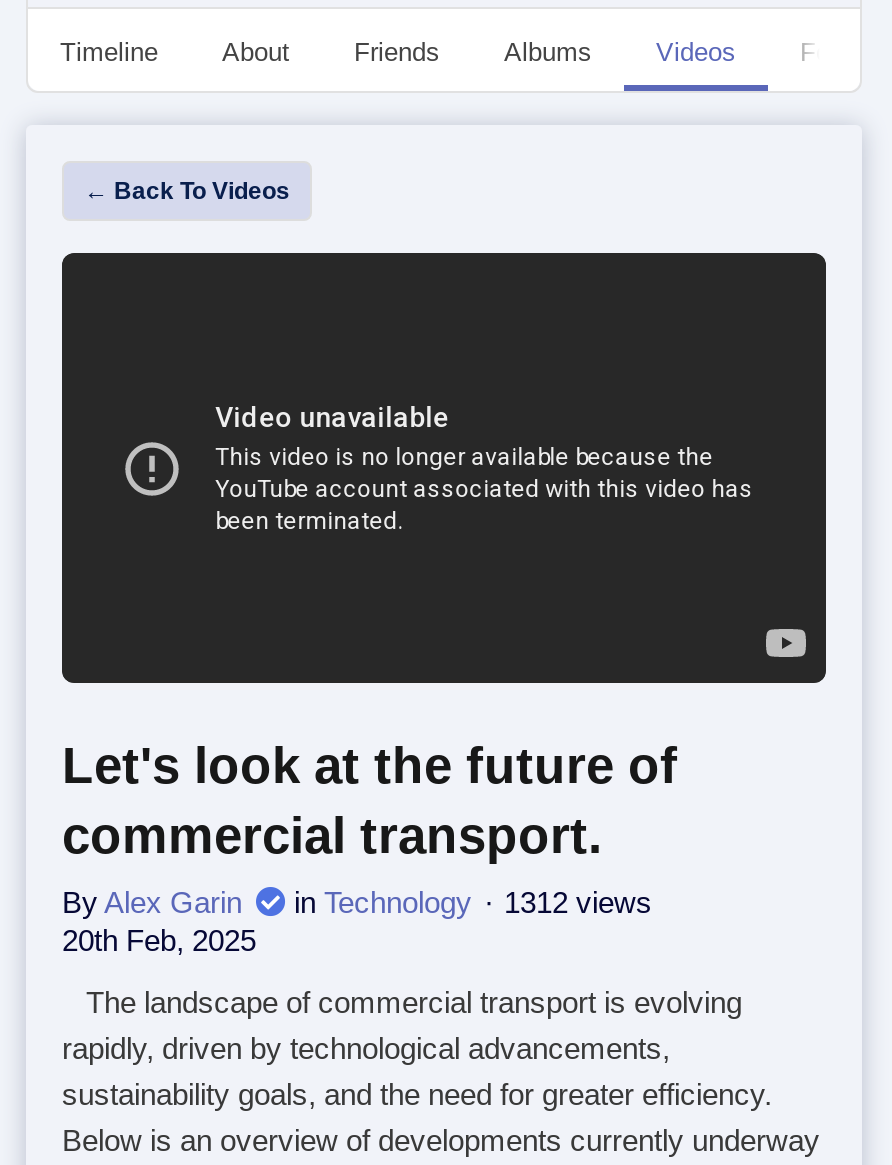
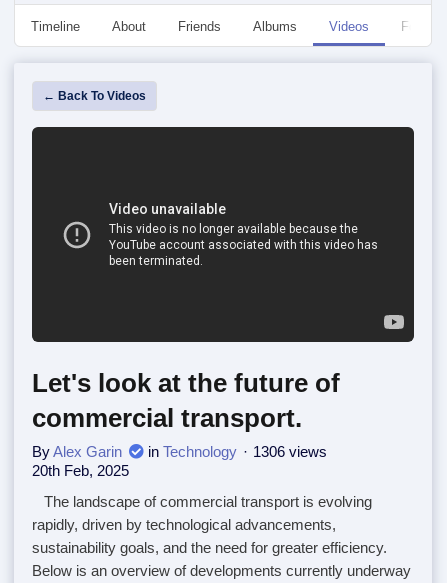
- By Alex Garin in Technology 1312 views
+ By Alex Garin in Technology 1306 views
